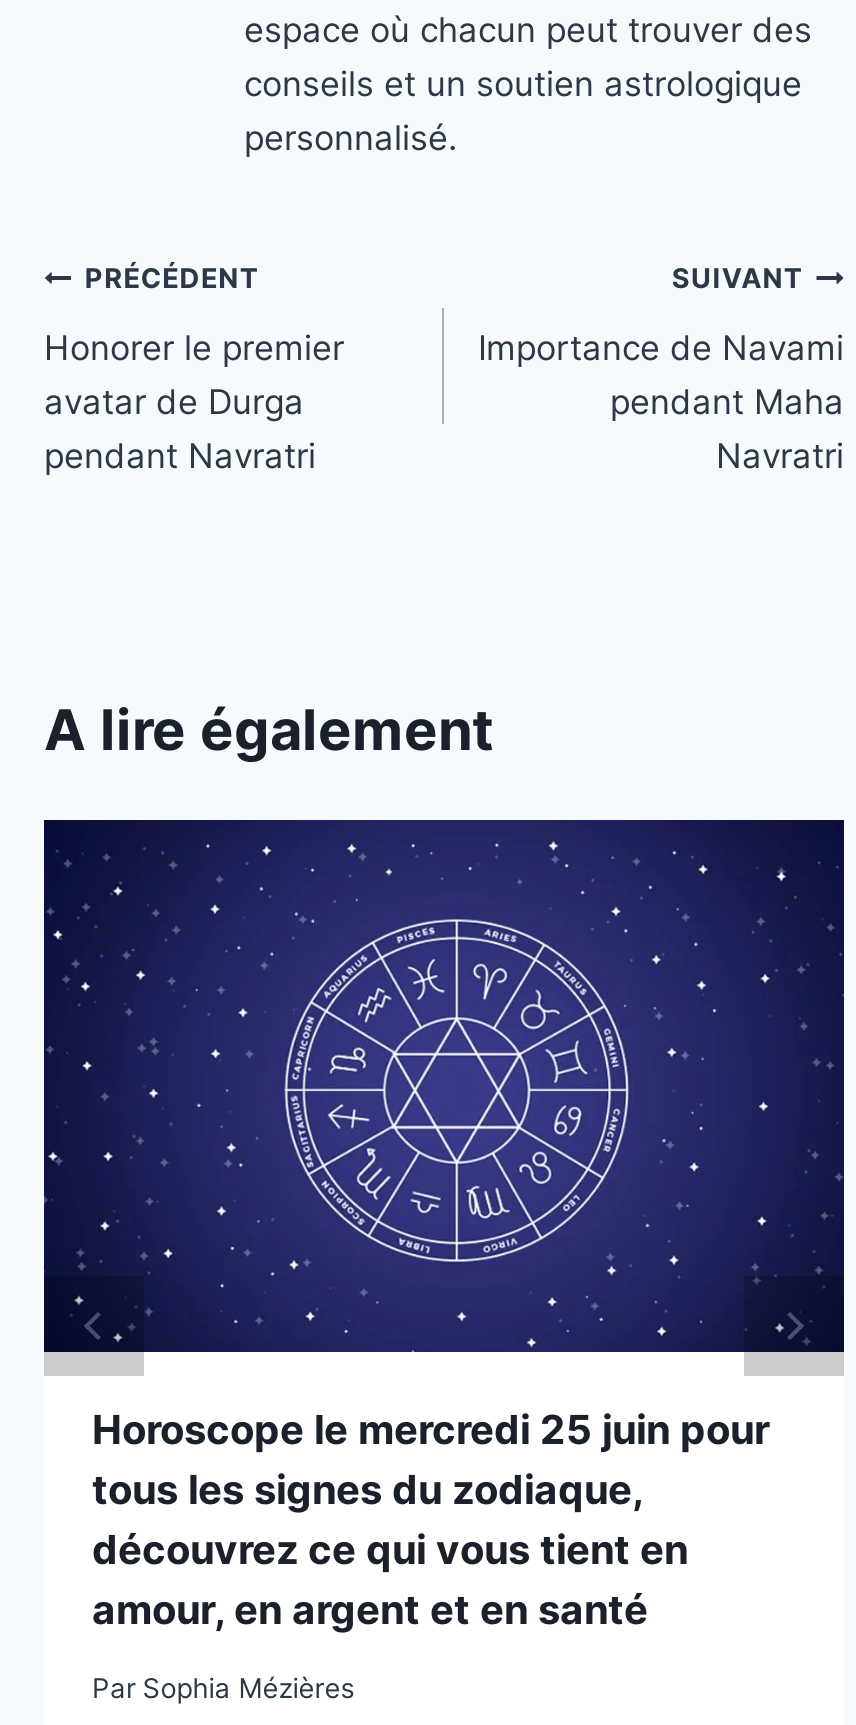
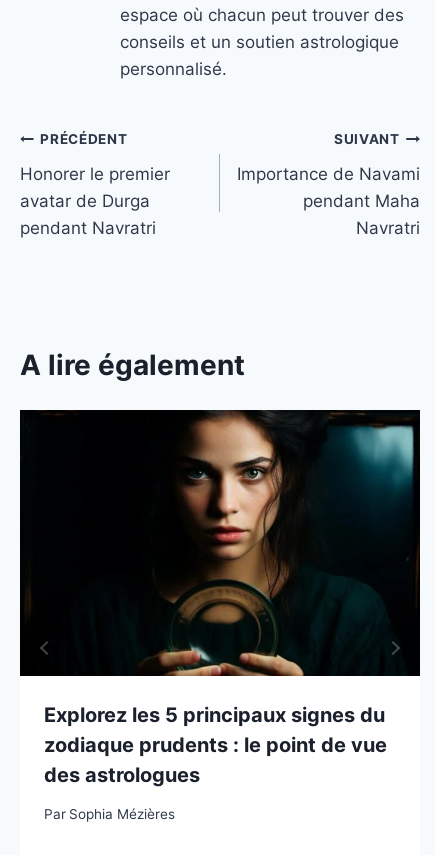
- [image]
- Horoscope le mercredi 25 juin pour
- tous les signes du zodiaque,
- découvrez ce qui vous tient en
- amour, en argent et en santé
+ [image]
+ Explorez les 5 principaux signes du
+ zodiaque prudents : le point de vue
+ des astrologues
